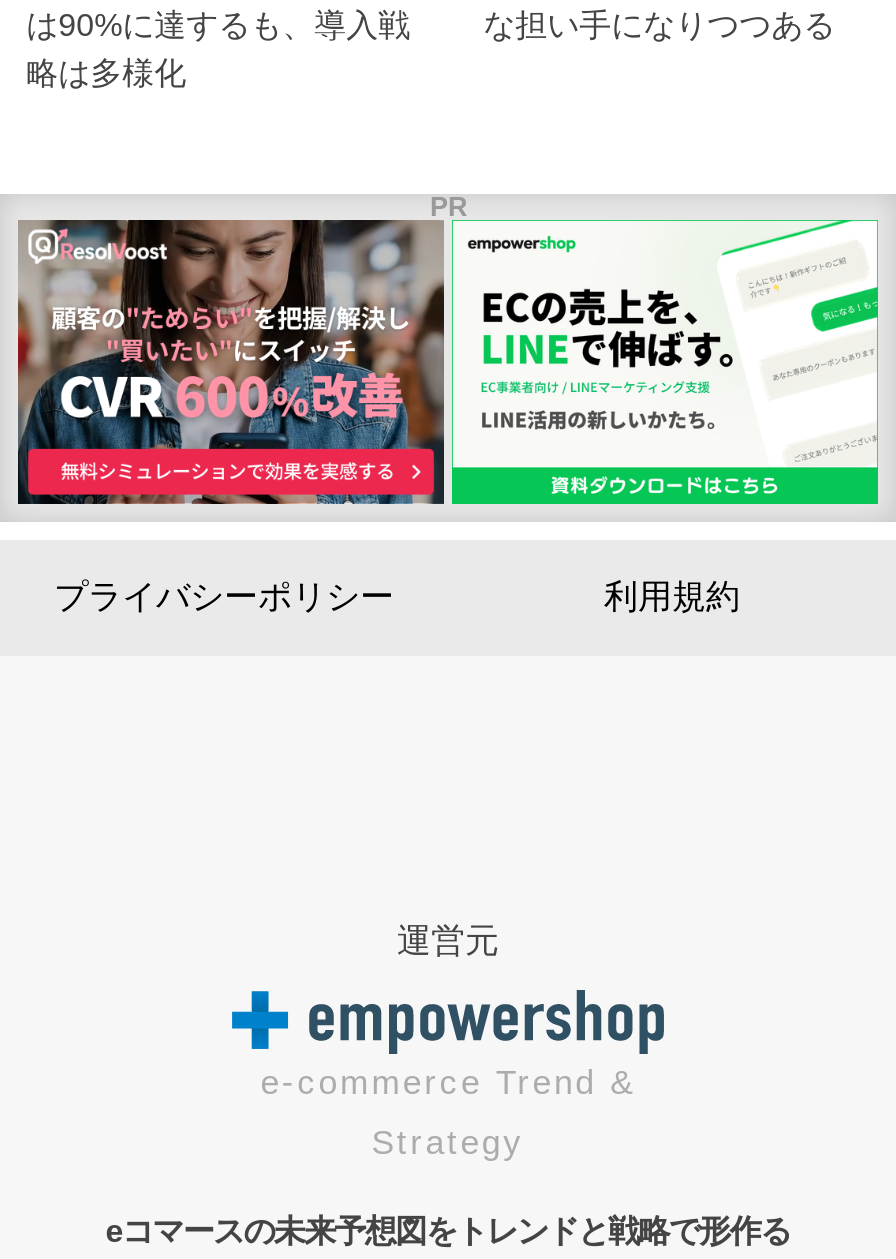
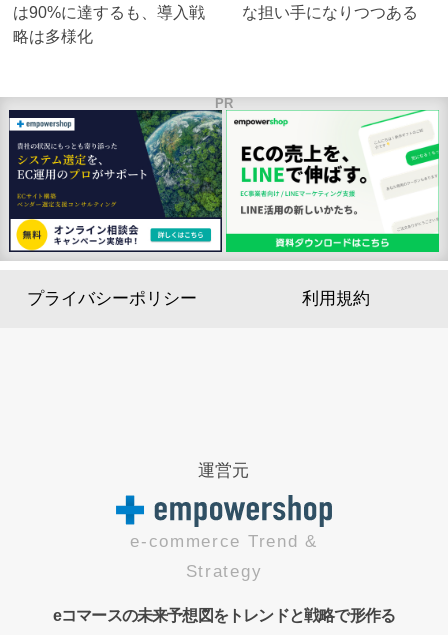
- [image]
+ [image]
